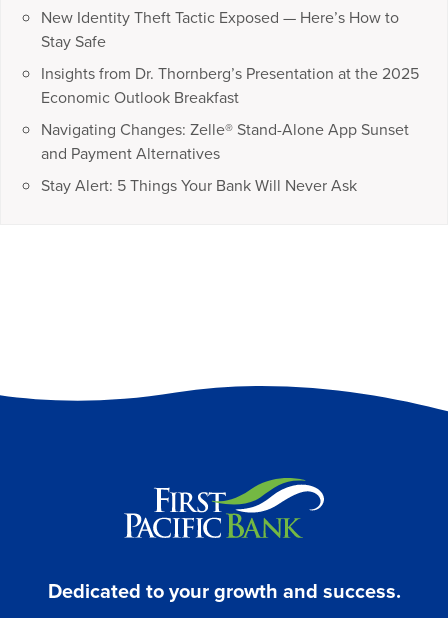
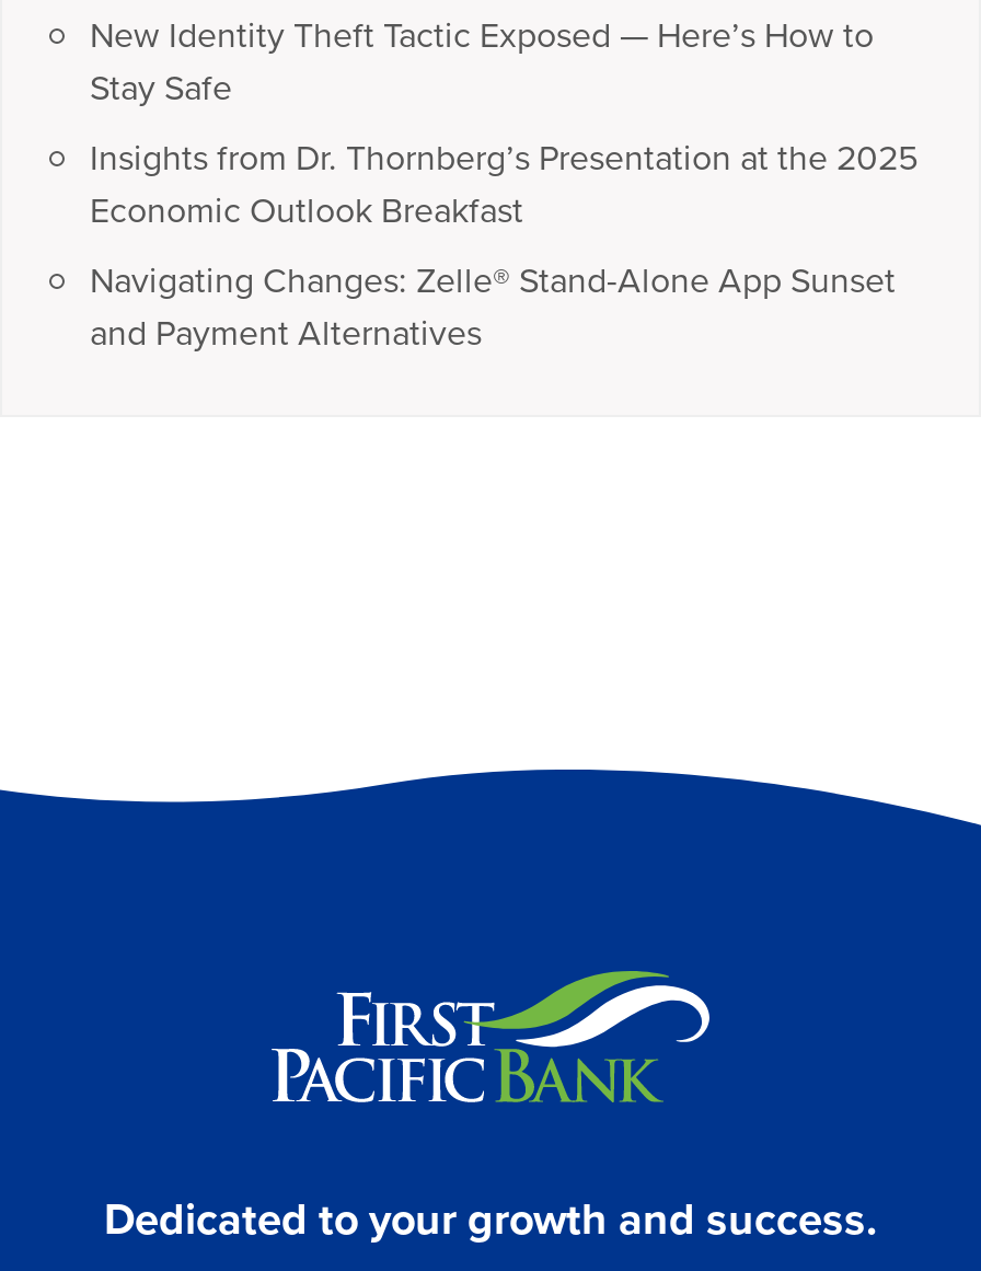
- Stay Alert: 5 Things Your Bank Will Never Ask
